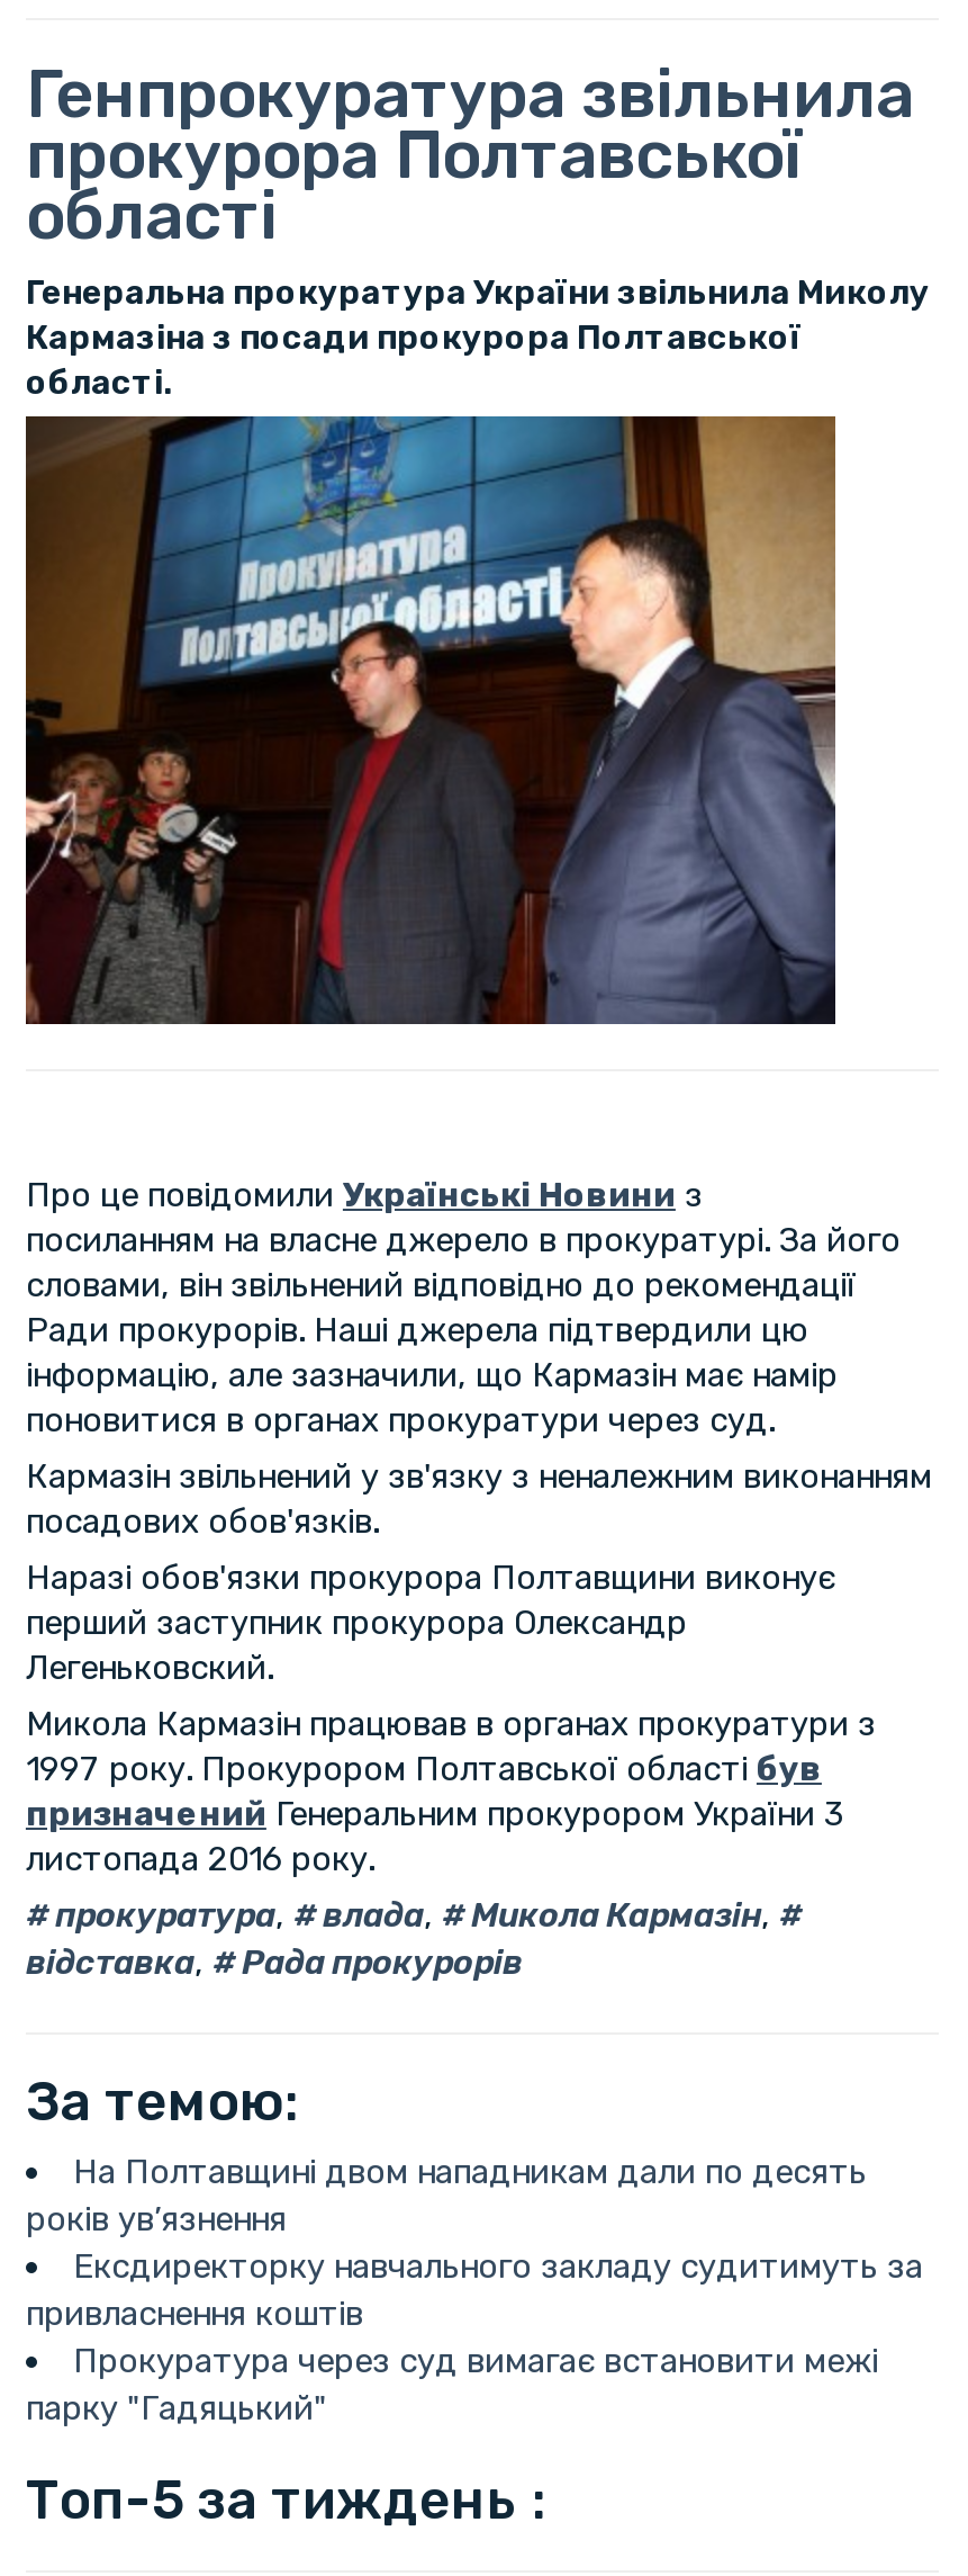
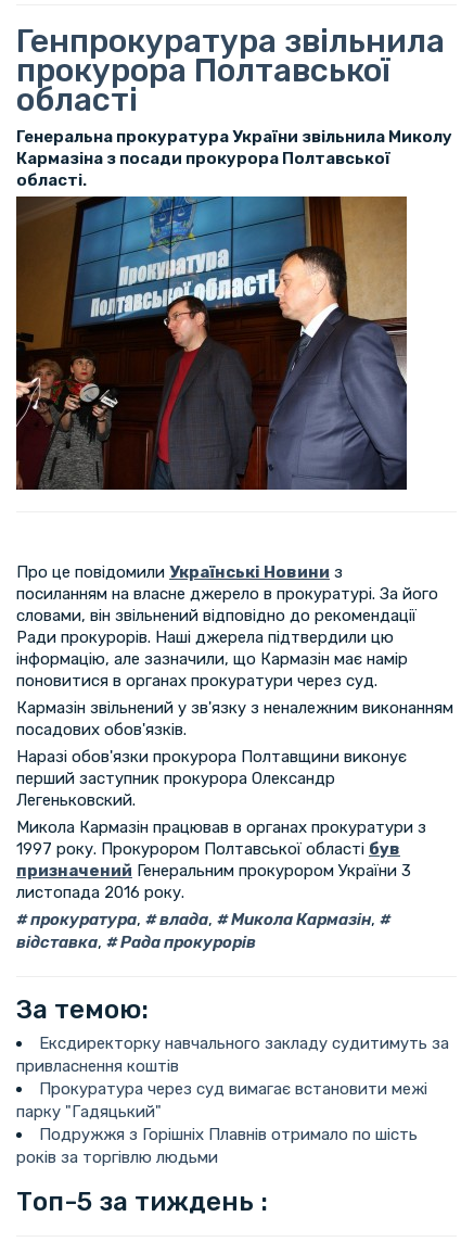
- На Полтавщині двом нападникам дали по десять
- років ув’язнення

moved up: Ексдиректорку навчального закладу судитимуть за | привласнення коштів | Прокуратура через суд вимагає встановити межі | парку "Гадяцький"

+ Подружжя з Горішніх Плавнів отримало по шість
+ років за торгівлю людьми
